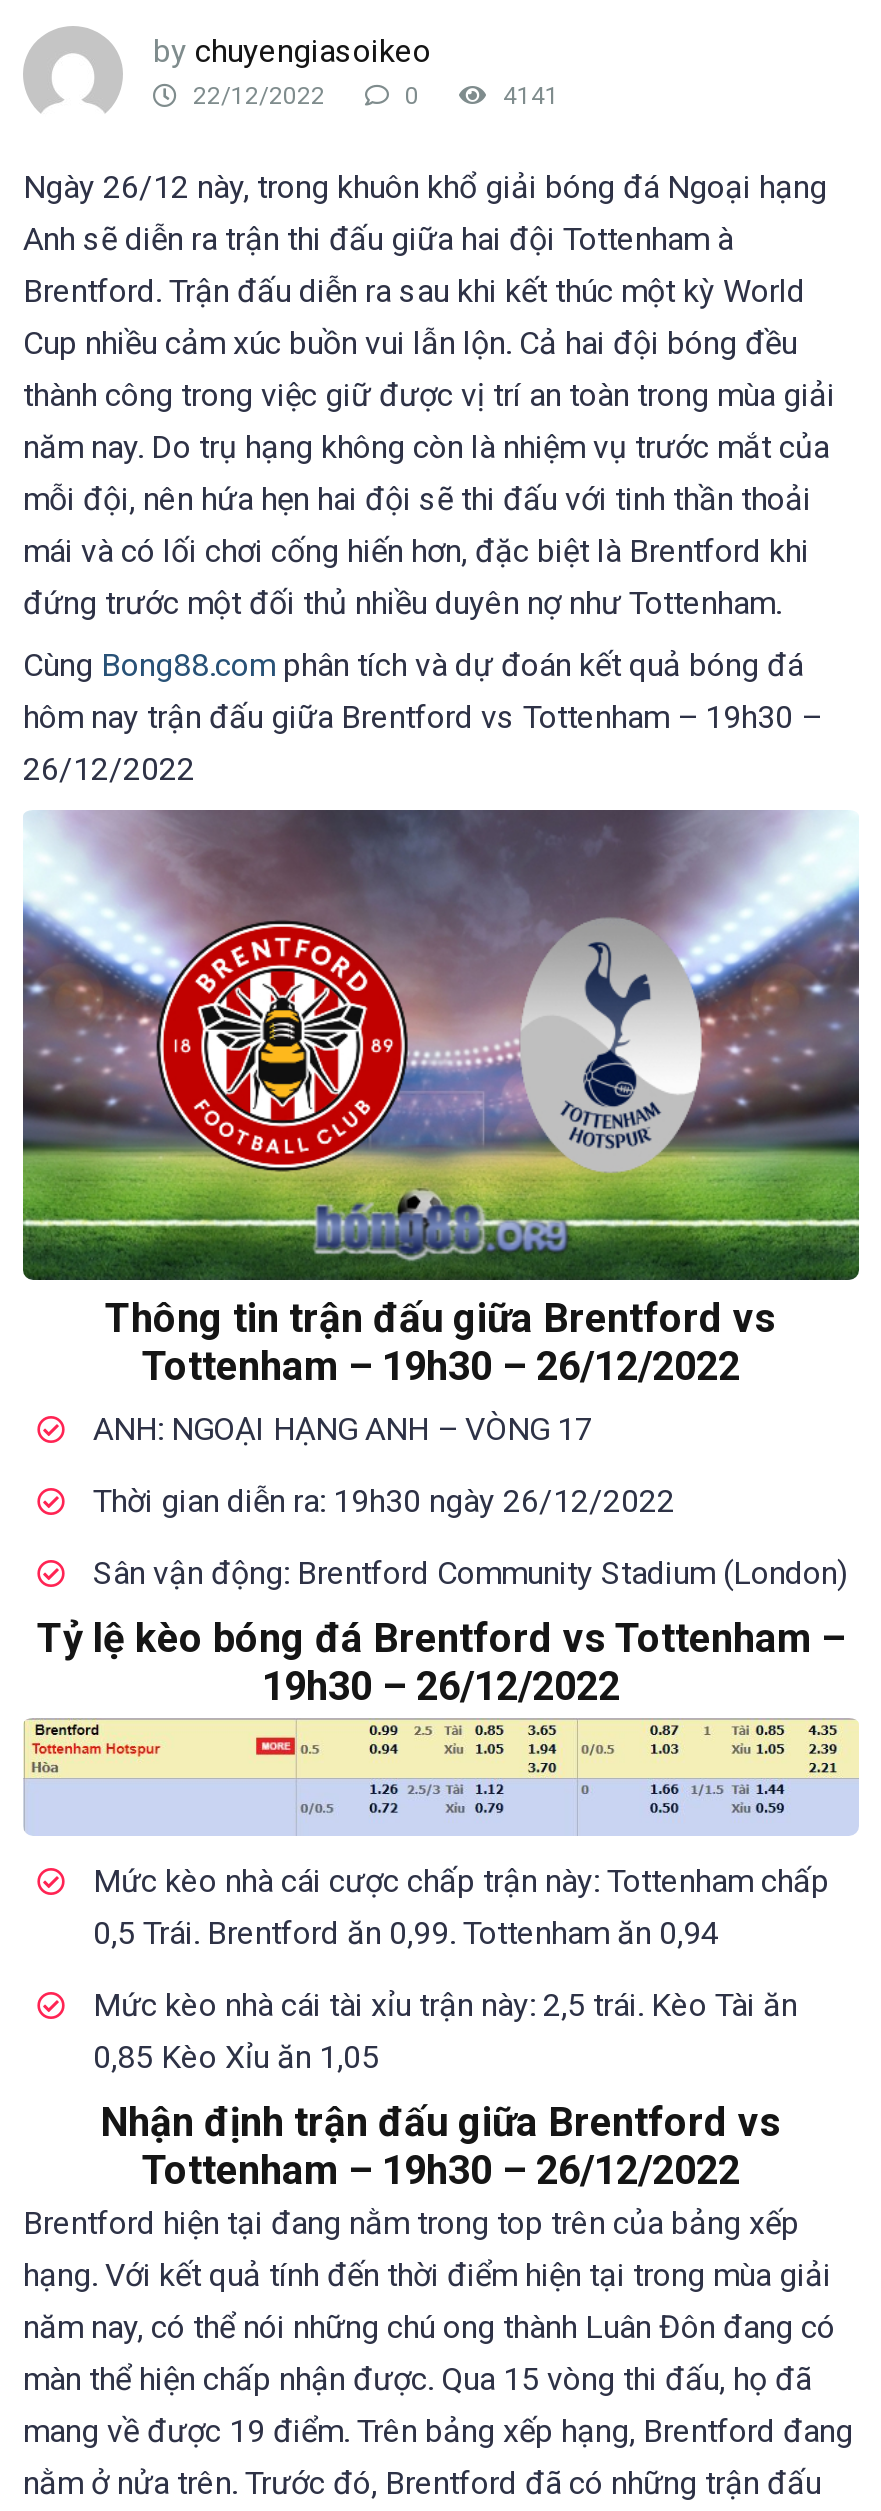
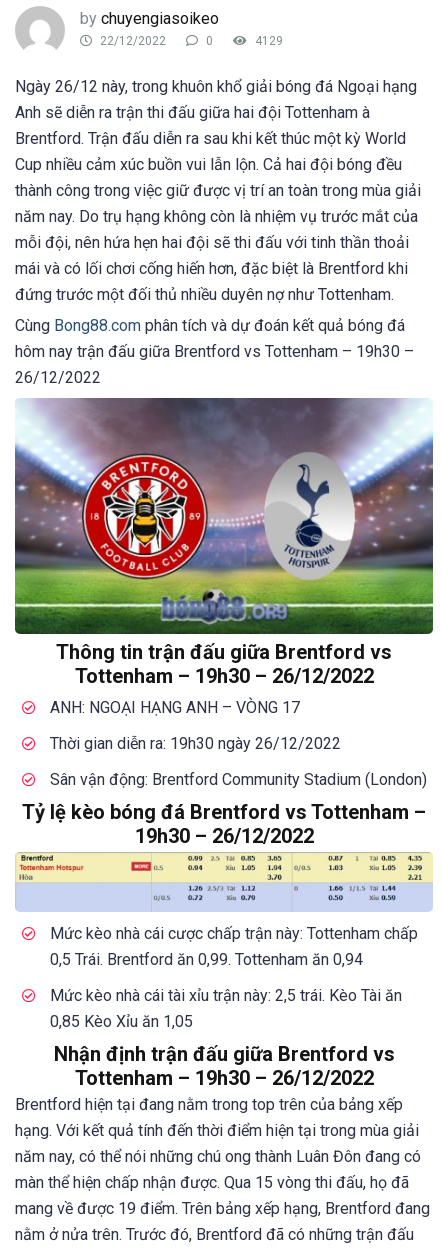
- 4141
+ 4129
